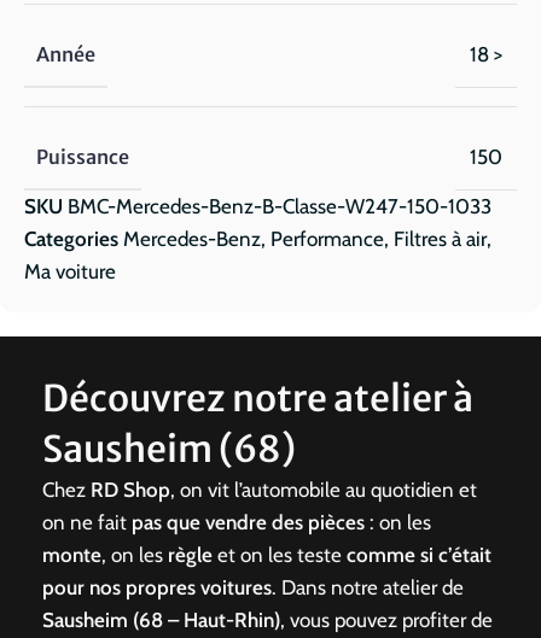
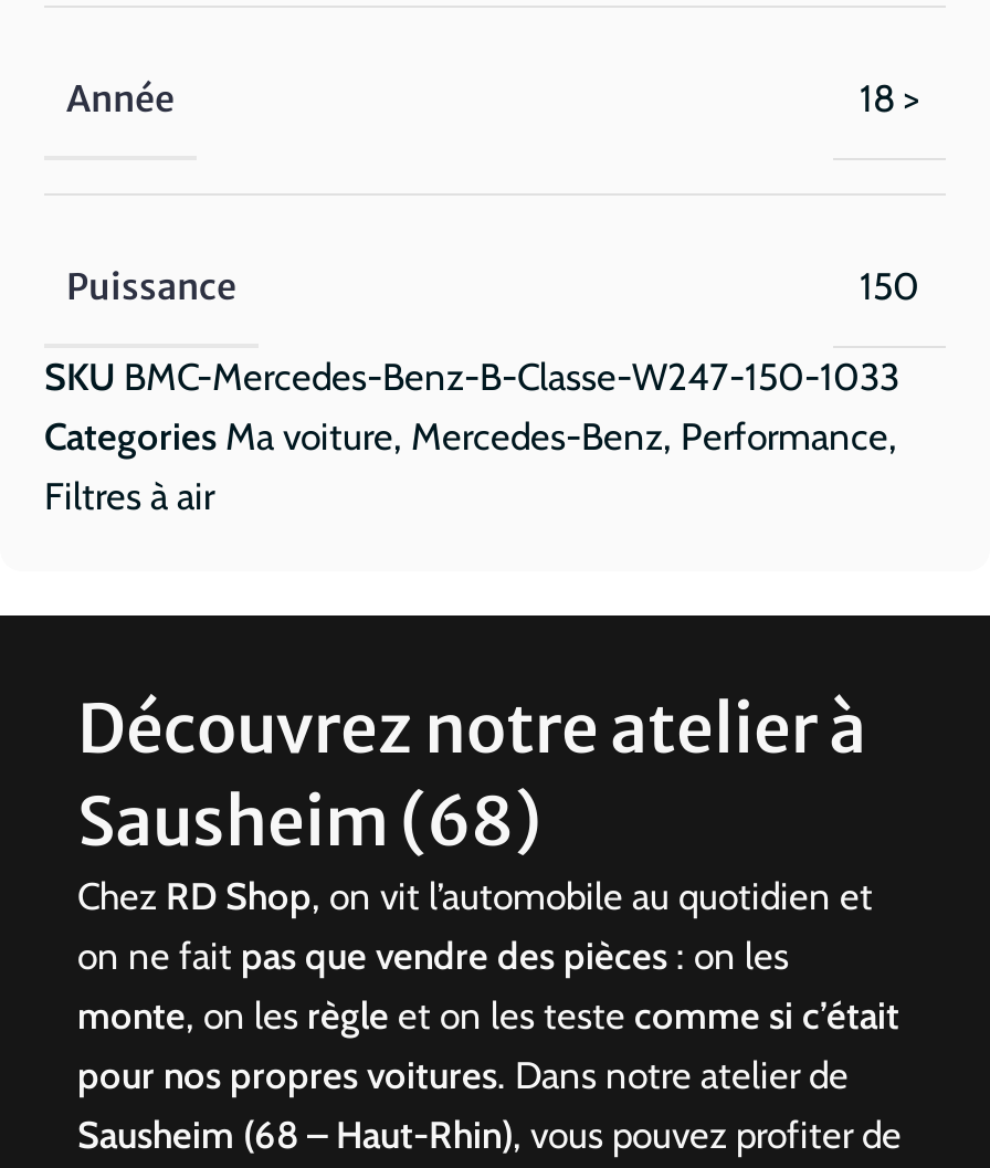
- Categories Mercedes-Benz, Performance, Filtres à air,
- Ma voiture
+ Categories Ma voiture, Mercedes-Benz, Performance,
+ Filtres à air
